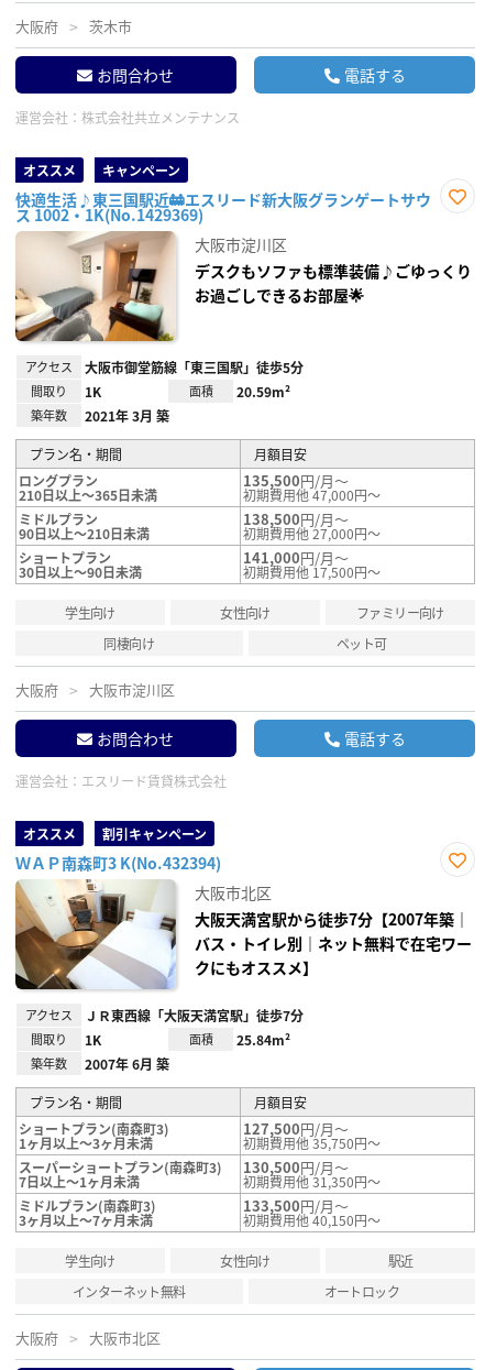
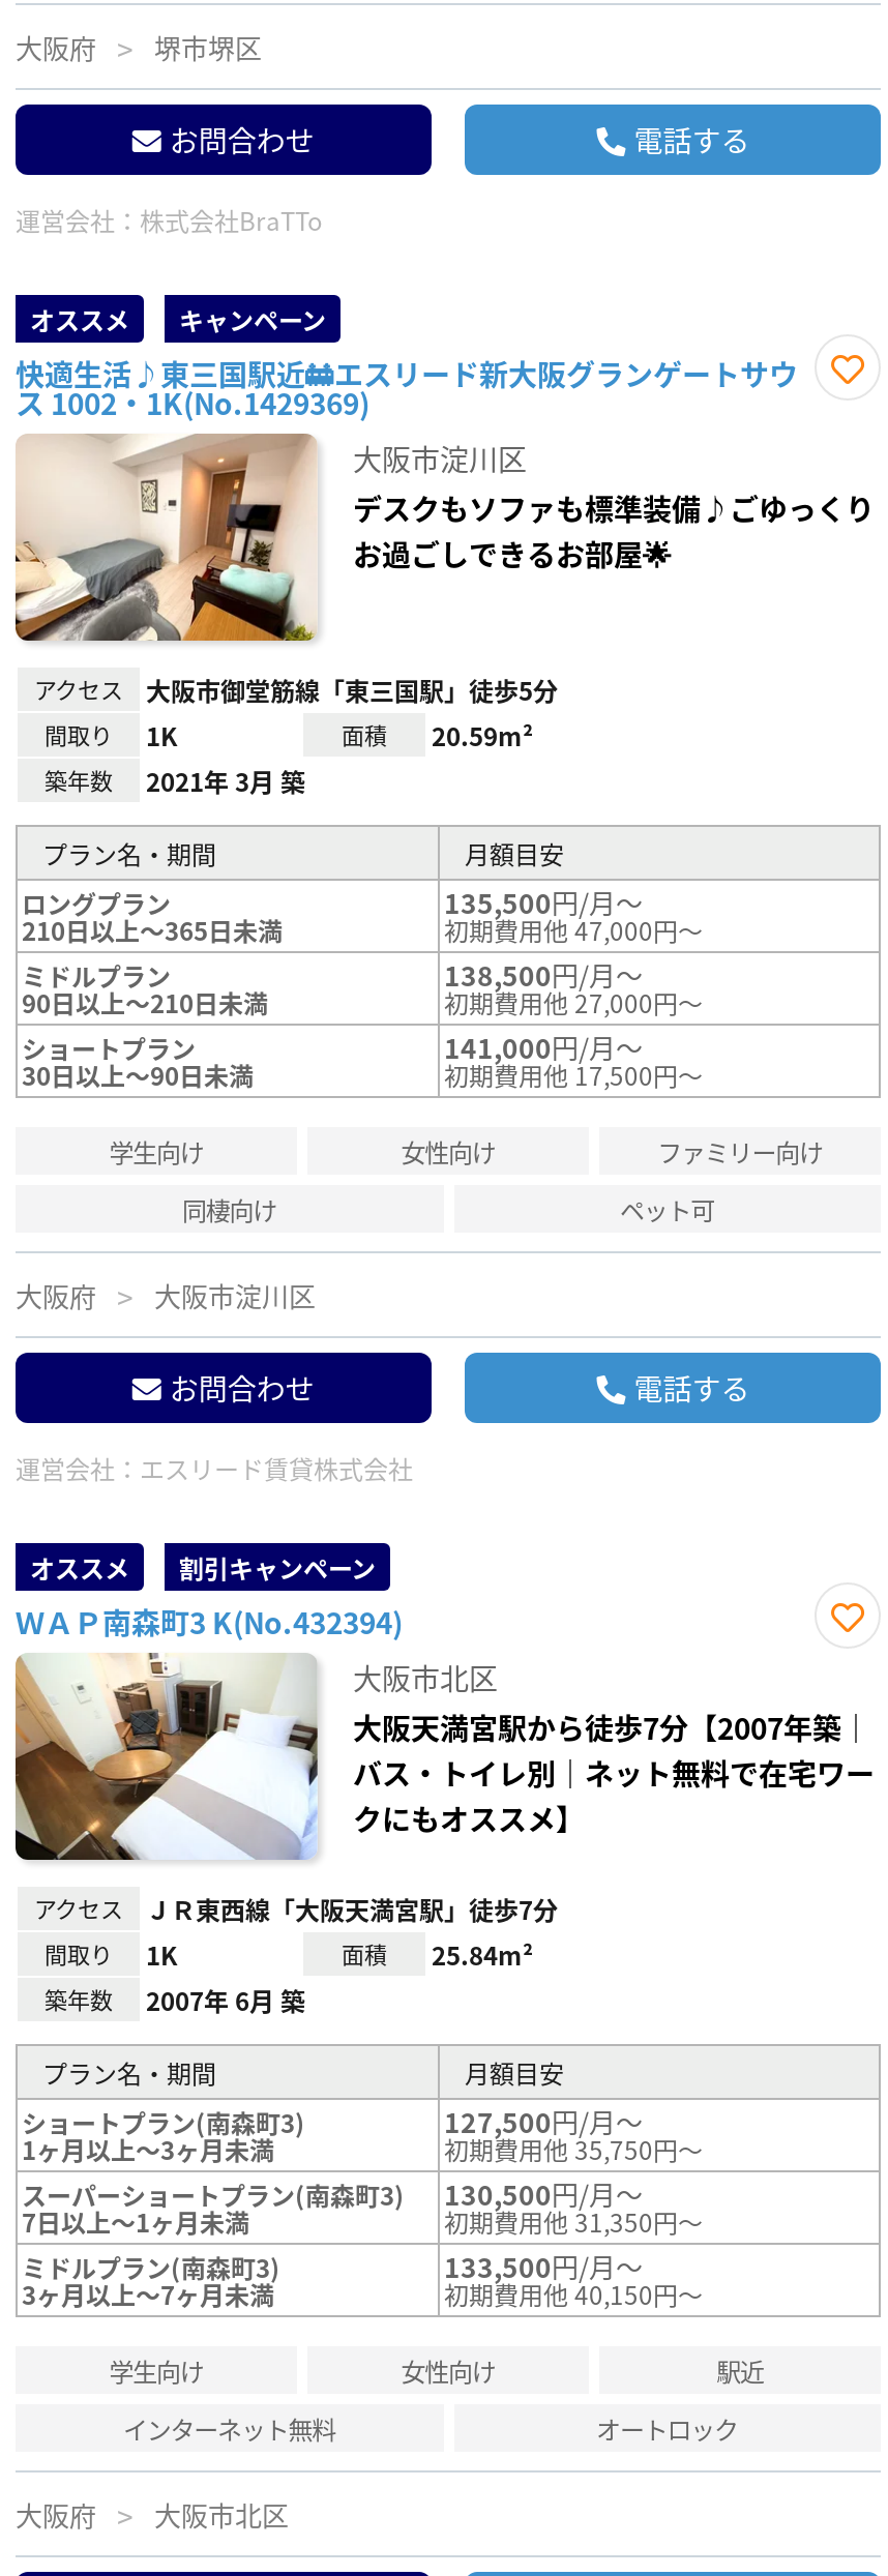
- 茨木市
+ 堺市堺区

- 運営会社：株式会社共立メンテナンス
+ 運営会社：株式会社BraTTo
